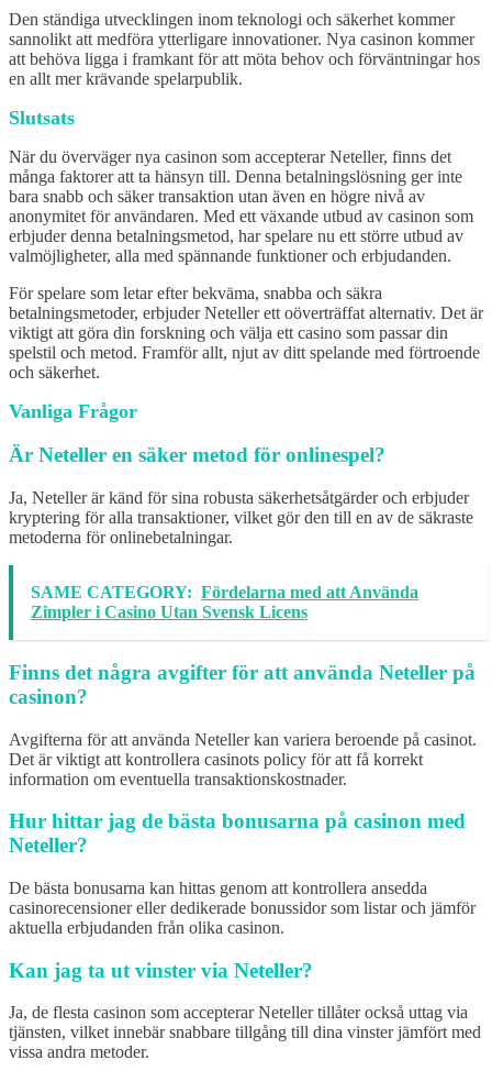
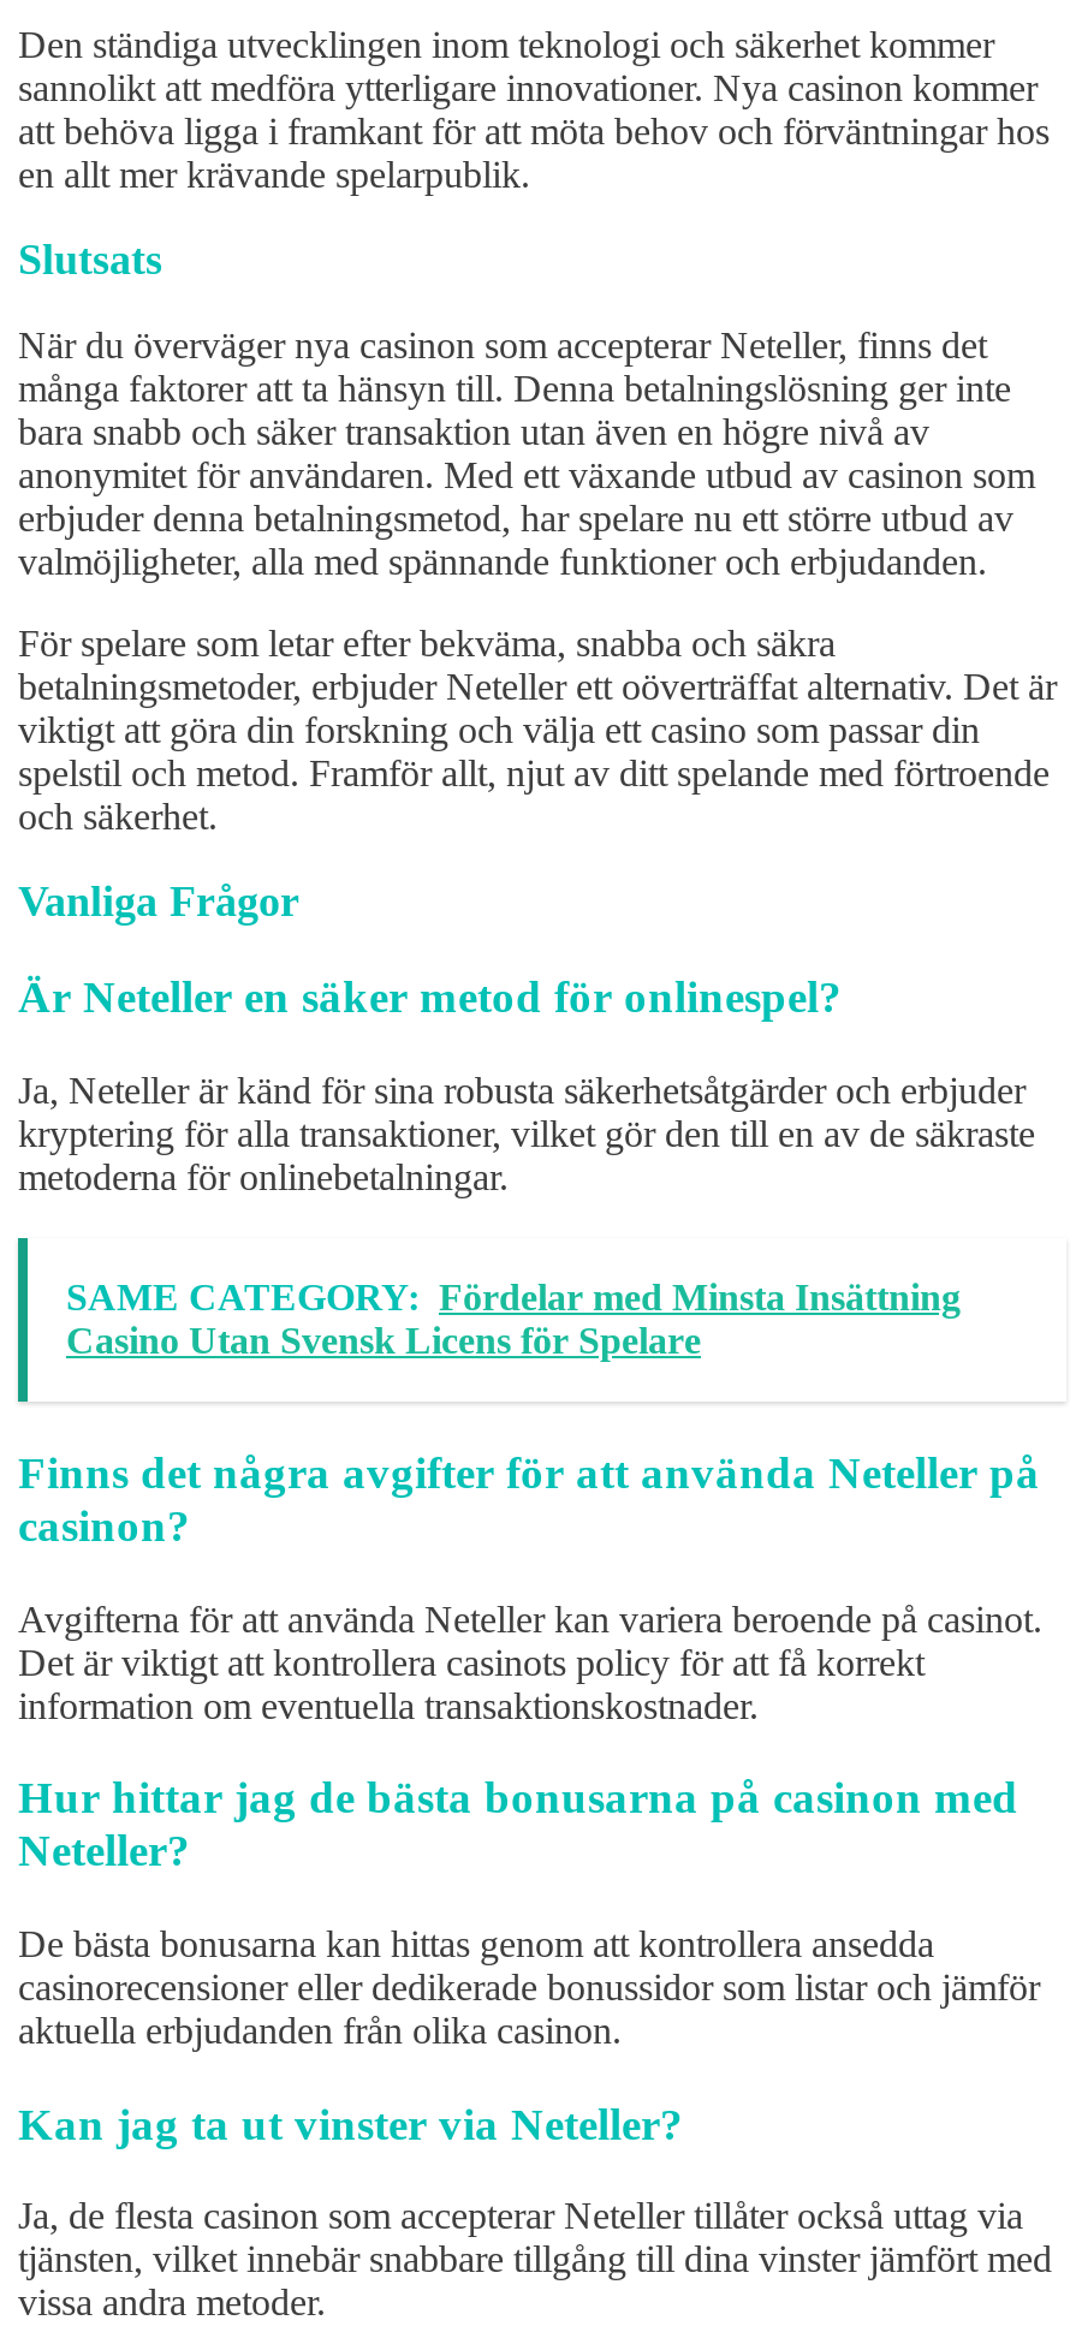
- SAME CATEGORY: Fördelarna med att Använda
- Zimpler i Casino Utan Svensk Licens
+ SAME CATEGORY: Fördelar med Minsta Insättning
+ Casino Utan Svensk Licens för Spelare
